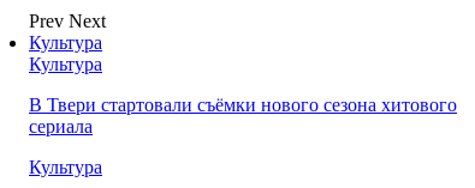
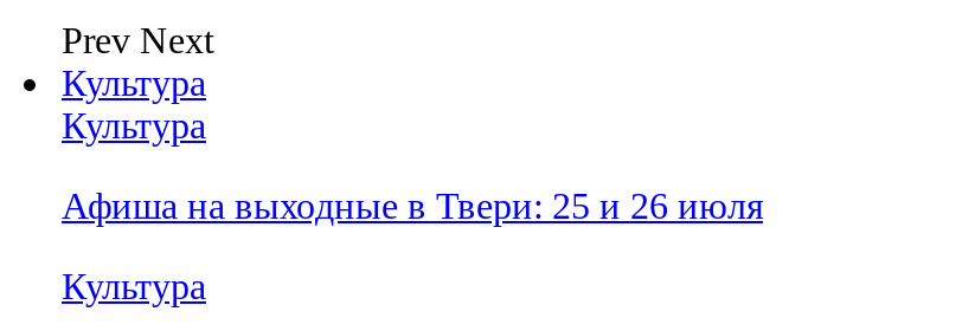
- В Твери стартовали съёмки нового сезона хитового
- сериала
+ Афиша на выходные в Твери: 25 и 26 июля
